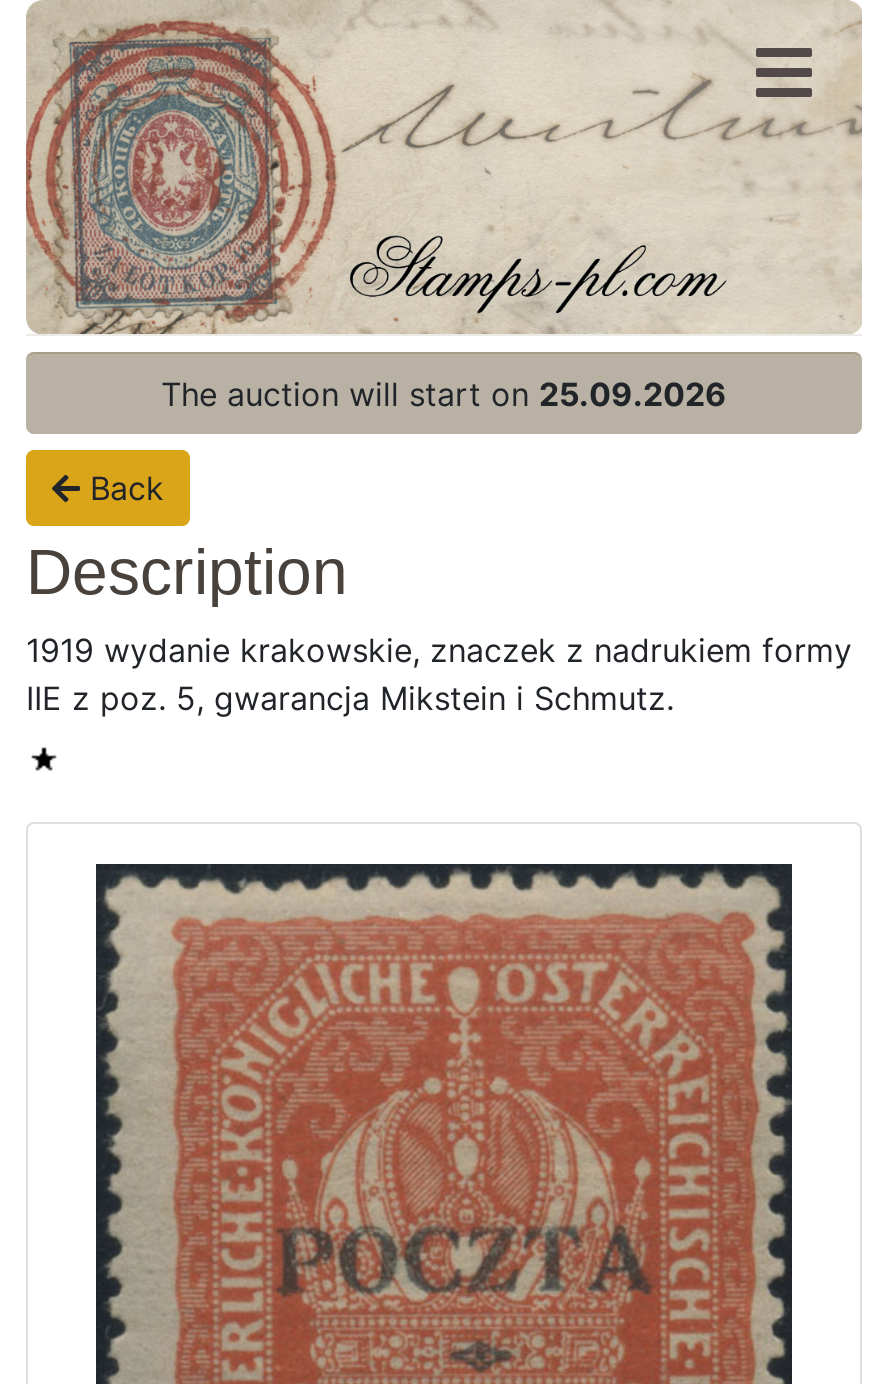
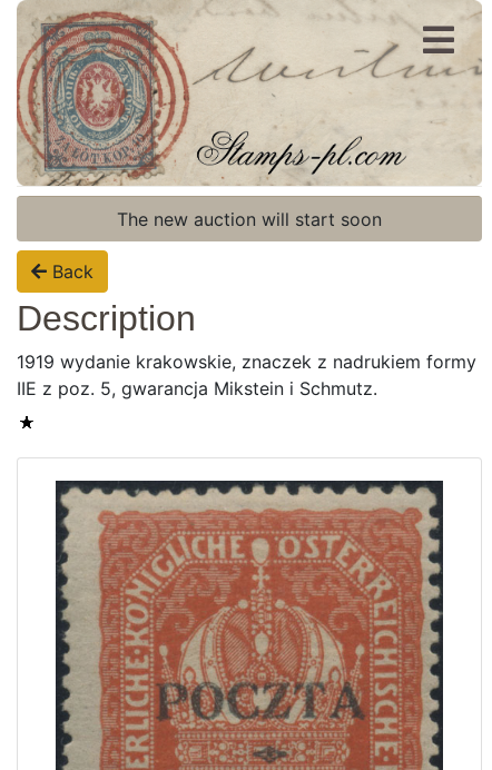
- The auction will start on 25.09.2026
+ The new auction will start soon
